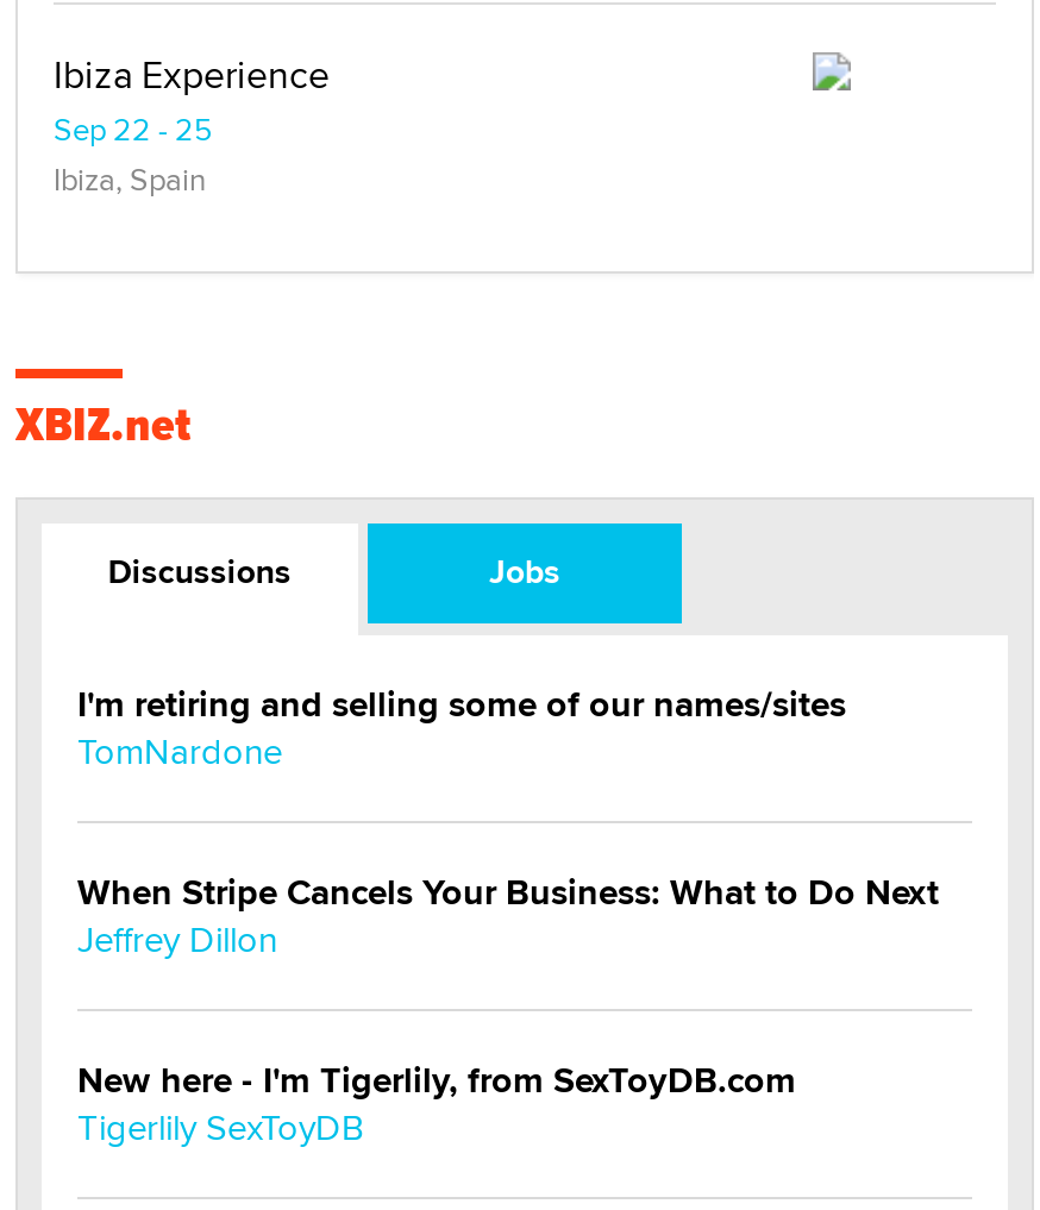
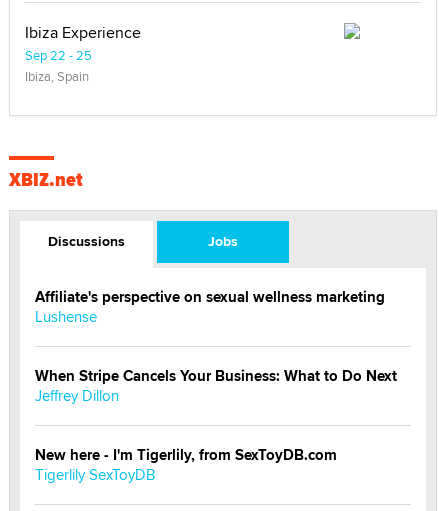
- I'm retiring and selling some of our names/sites
- TomNardone
+ Affiliate's perspective on sexual wellness marketing
+ Lushense
